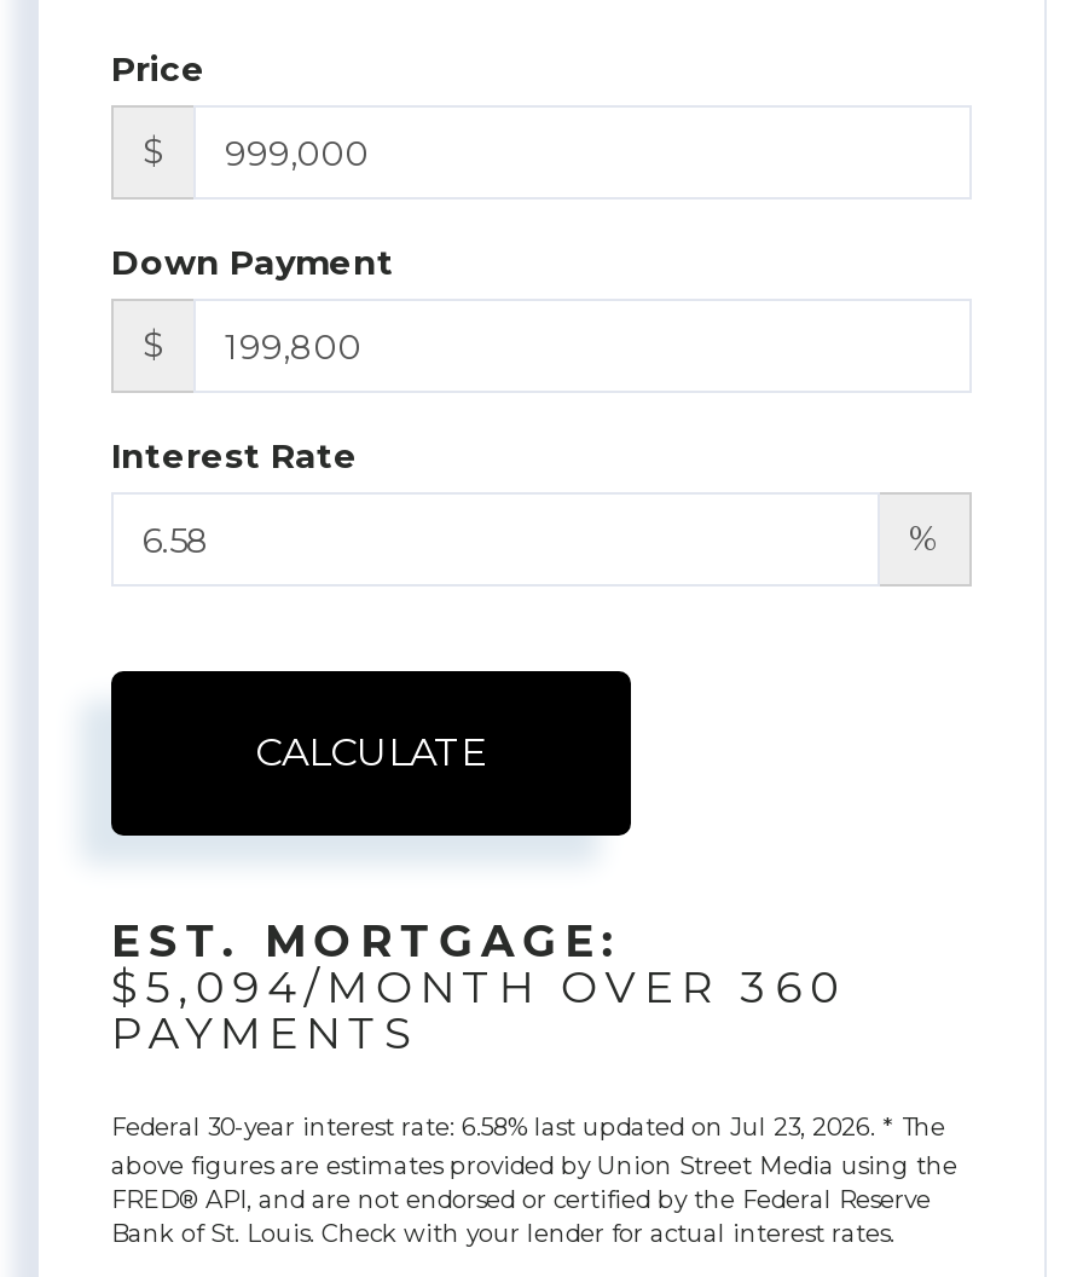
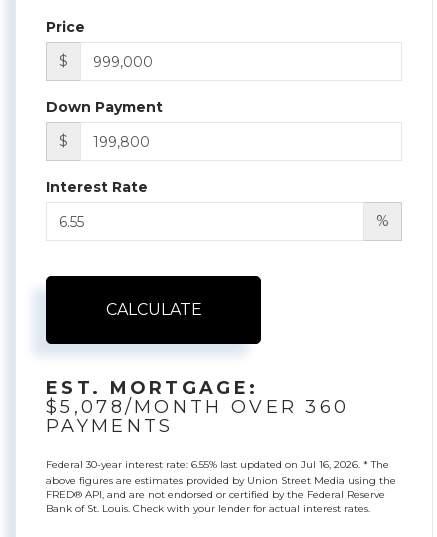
- $5,094/MONTH OVER 360
+ $5,078/MONTH OVER 360

- Federal 30-year interest rate: 6.58% last updated on Jul 23, 2026. * The
+ Federal 30-year interest rate: 6.55% last updated on Jul 16, 2026. * The
